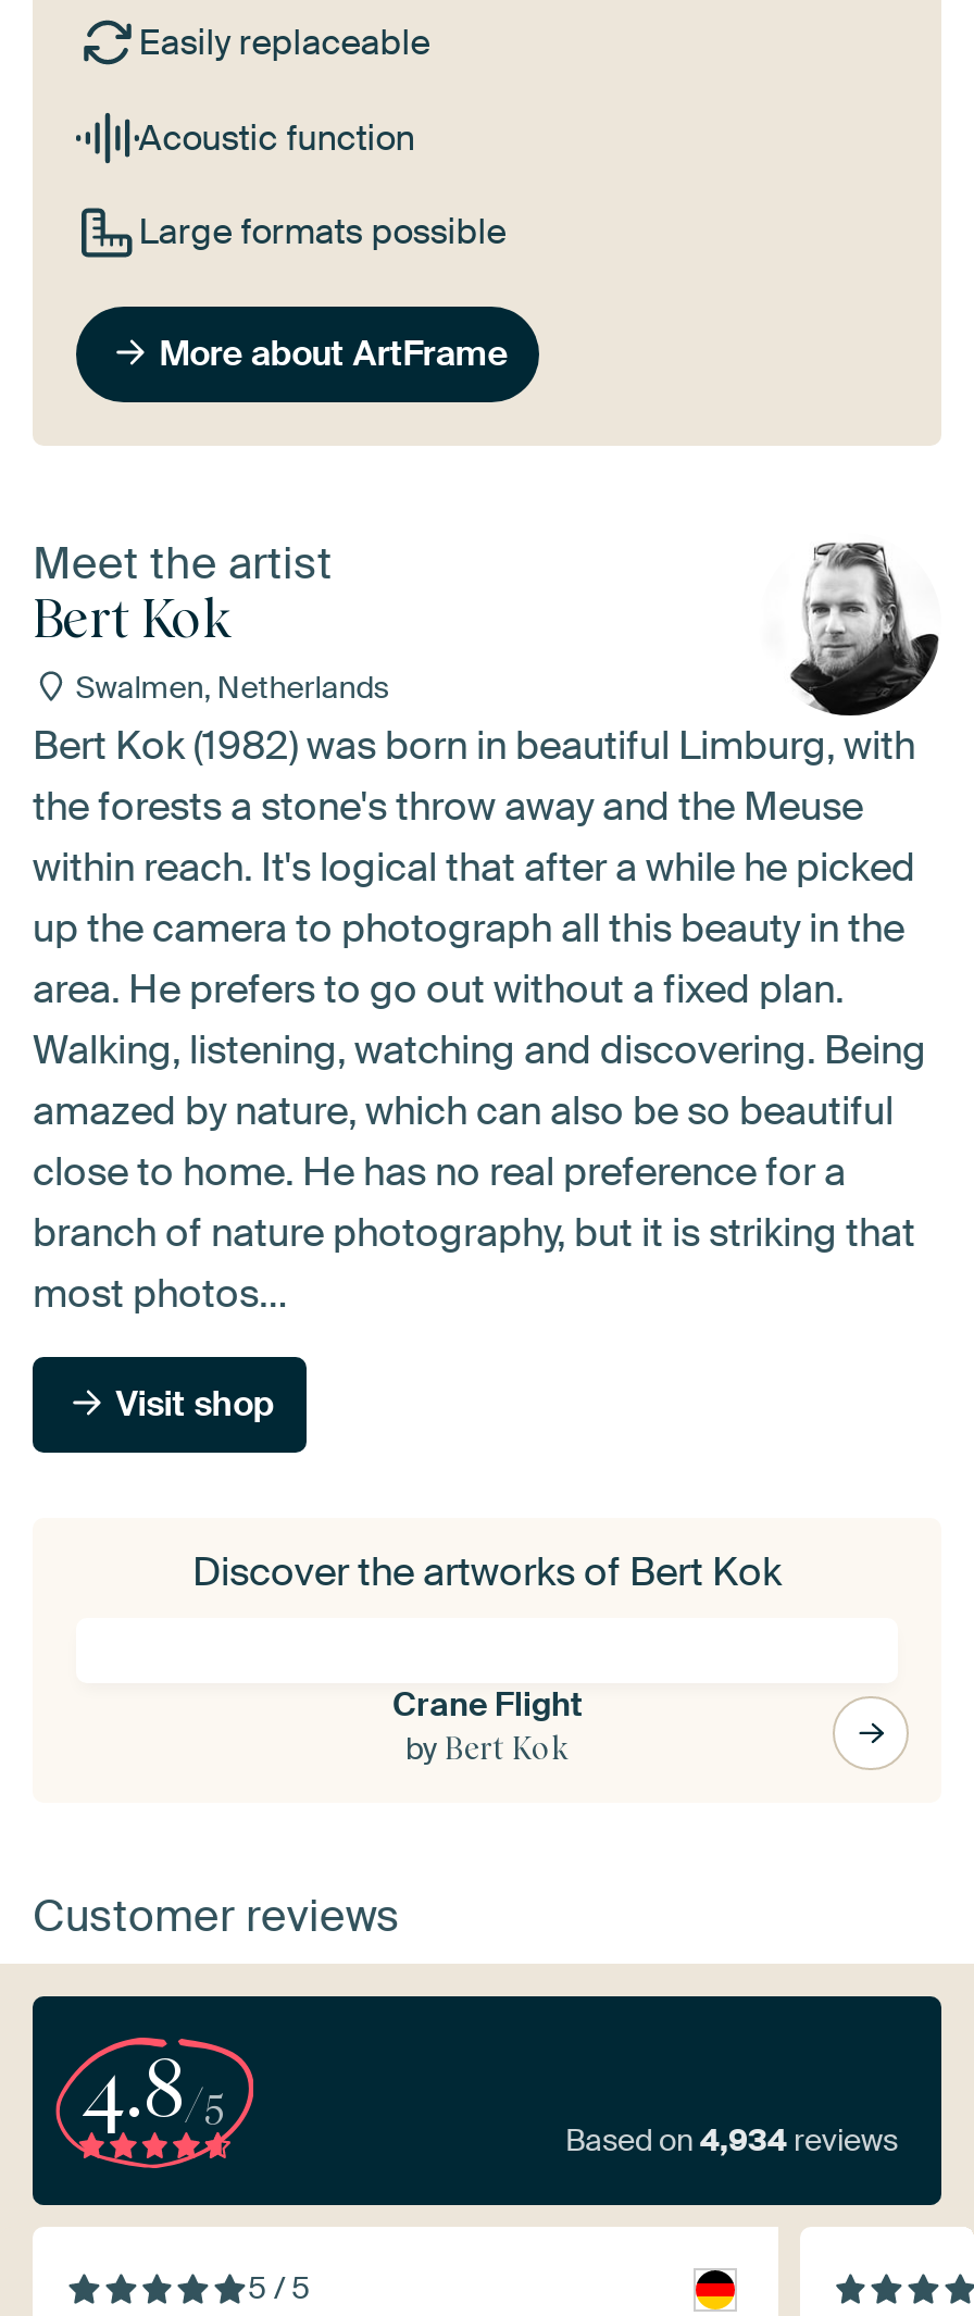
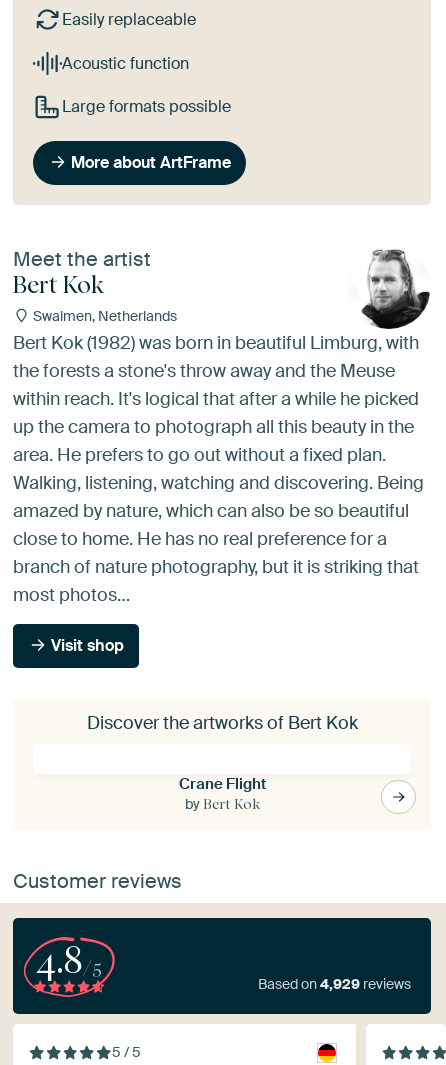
- Based on 4,934 reviews
+ Based on 4,929 reviews
